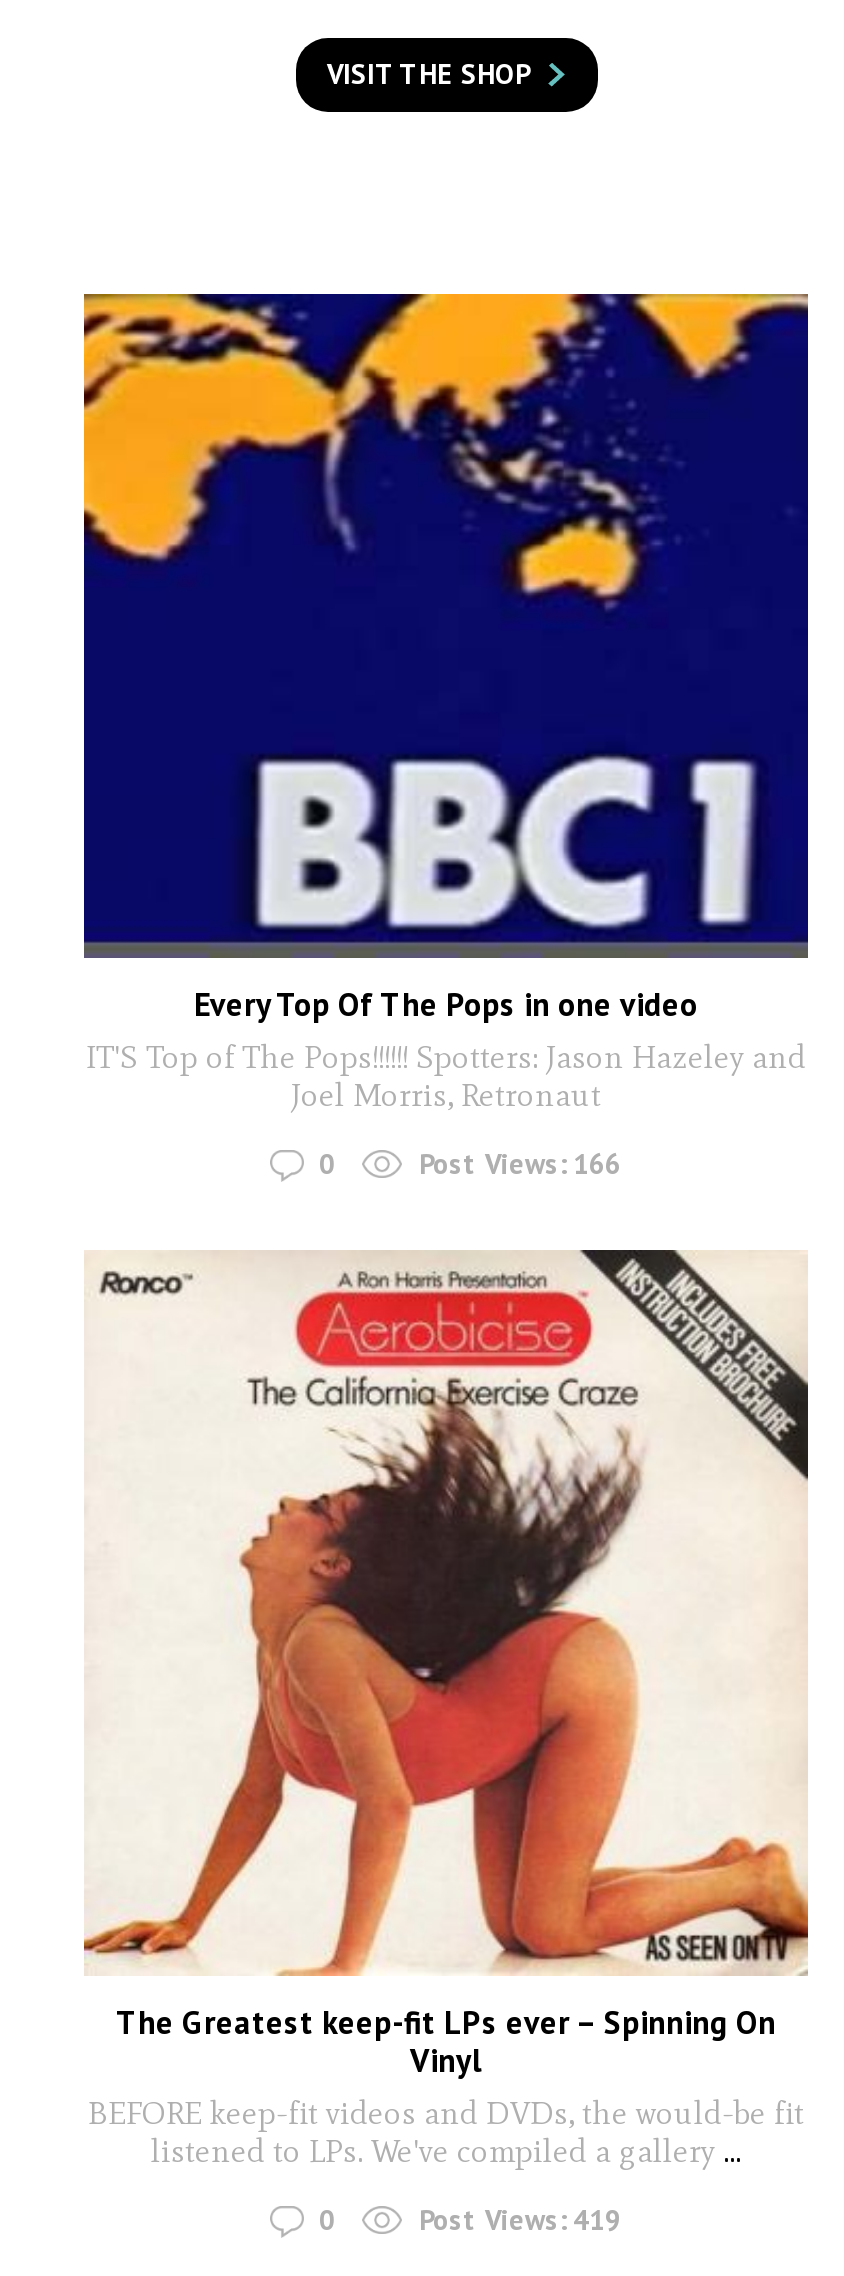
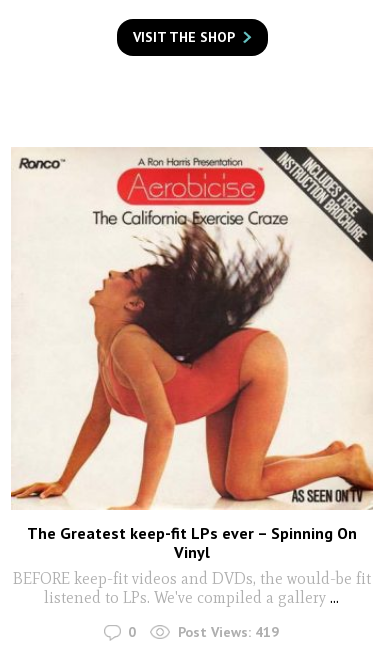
- [image]
- Every Top Of The Pops in one video
- IT'S Top of The Pops!!!!!! Spotters: Jason Hazeley and
- Joel Morris, Retronaut
- 0
- Post Views: 166
